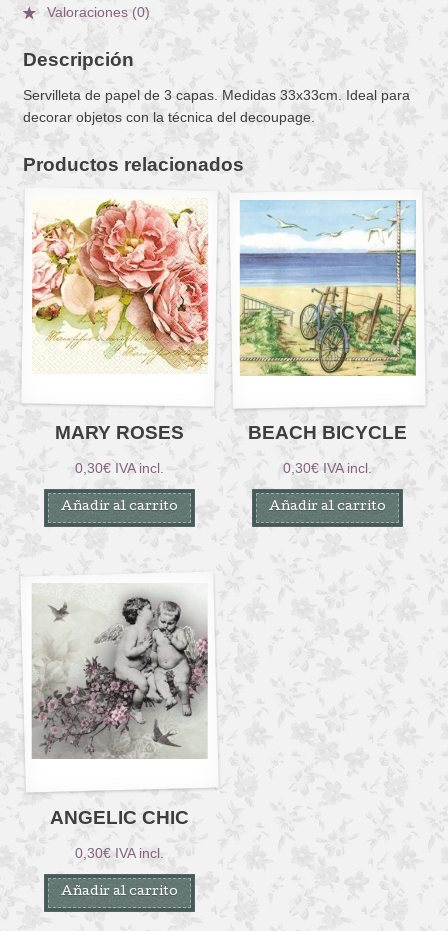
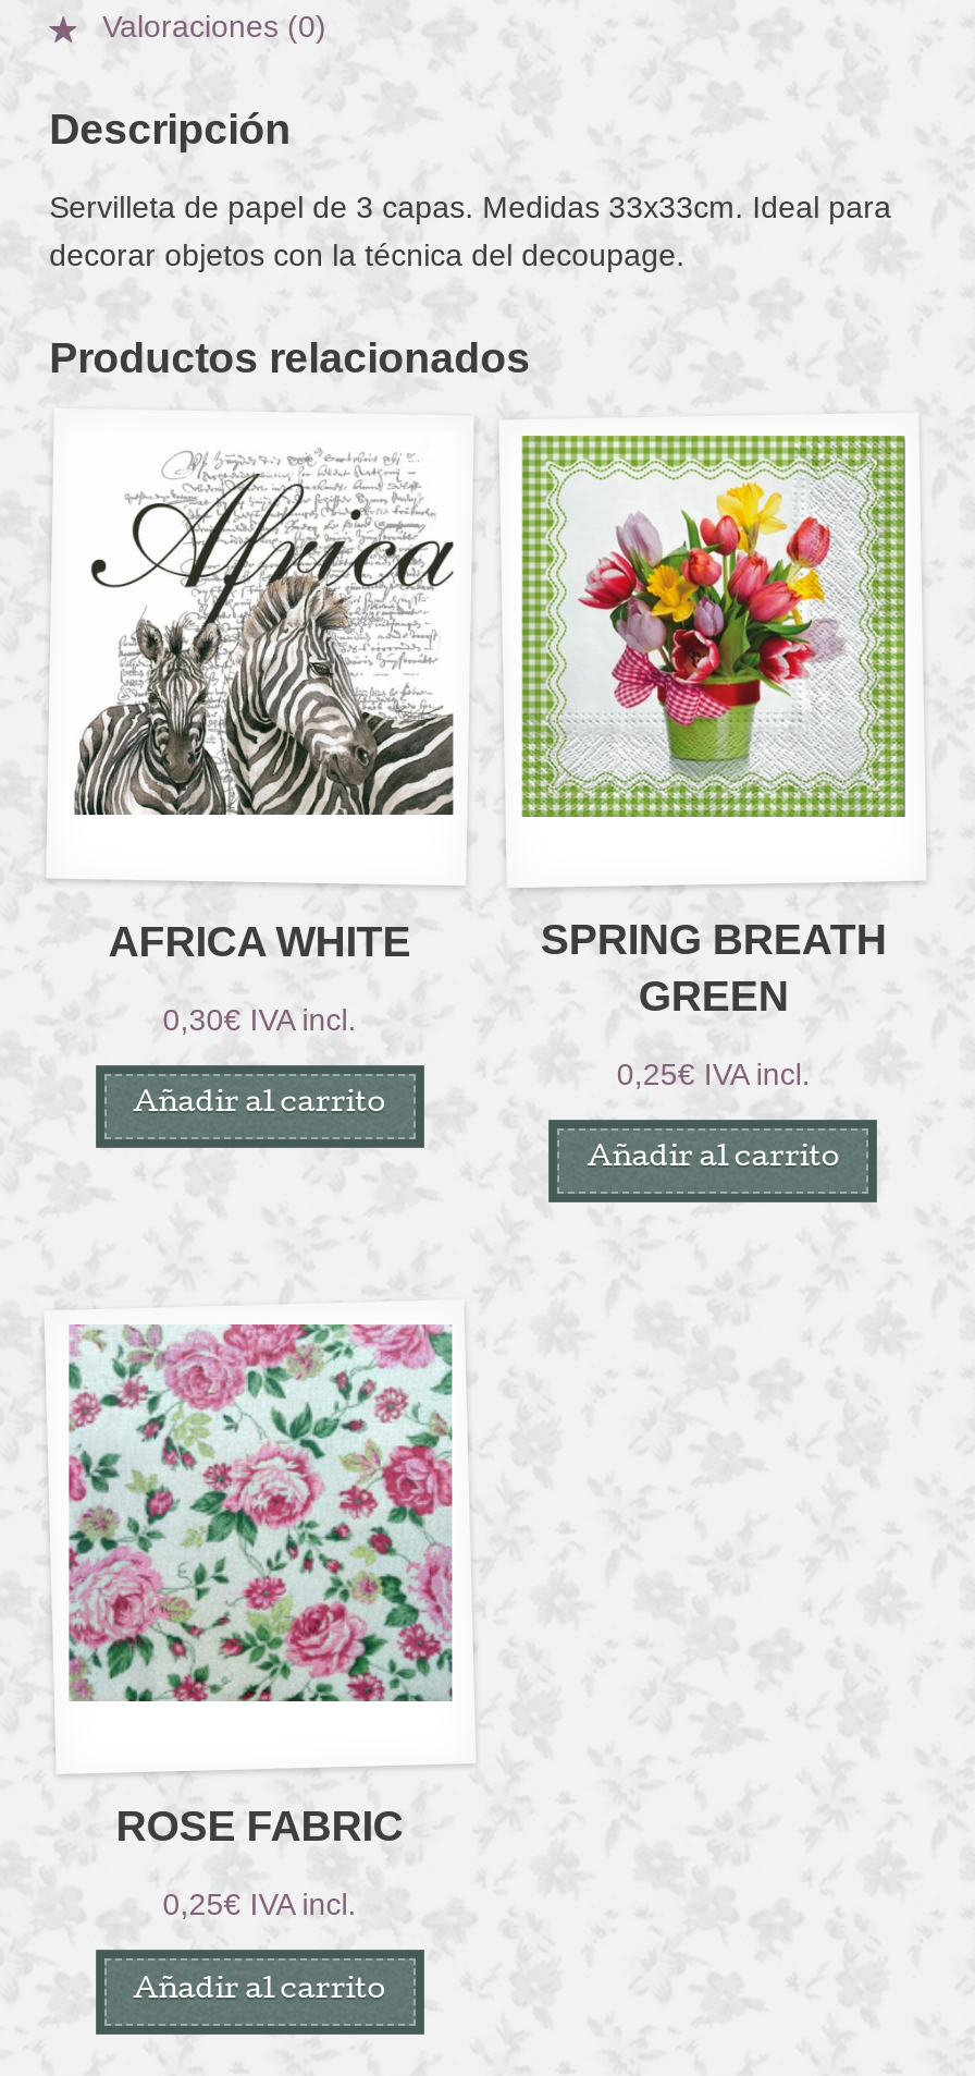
- [image]
+ [image]

- [image]
+ [image]

- MARY ROSES
+ AFRICA WHITE

- BEACH BICYCLE
+ SPRING BREATH
+ GREEN

- 0,30€ IVA incl.
+ 0,25€ IVA incl.

- [image]
+ [image]

- ANGELIC CHIC
+ ROSE FABRIC

- 0,30€ IVA incl.
+ 0,25€ IVA incl.
